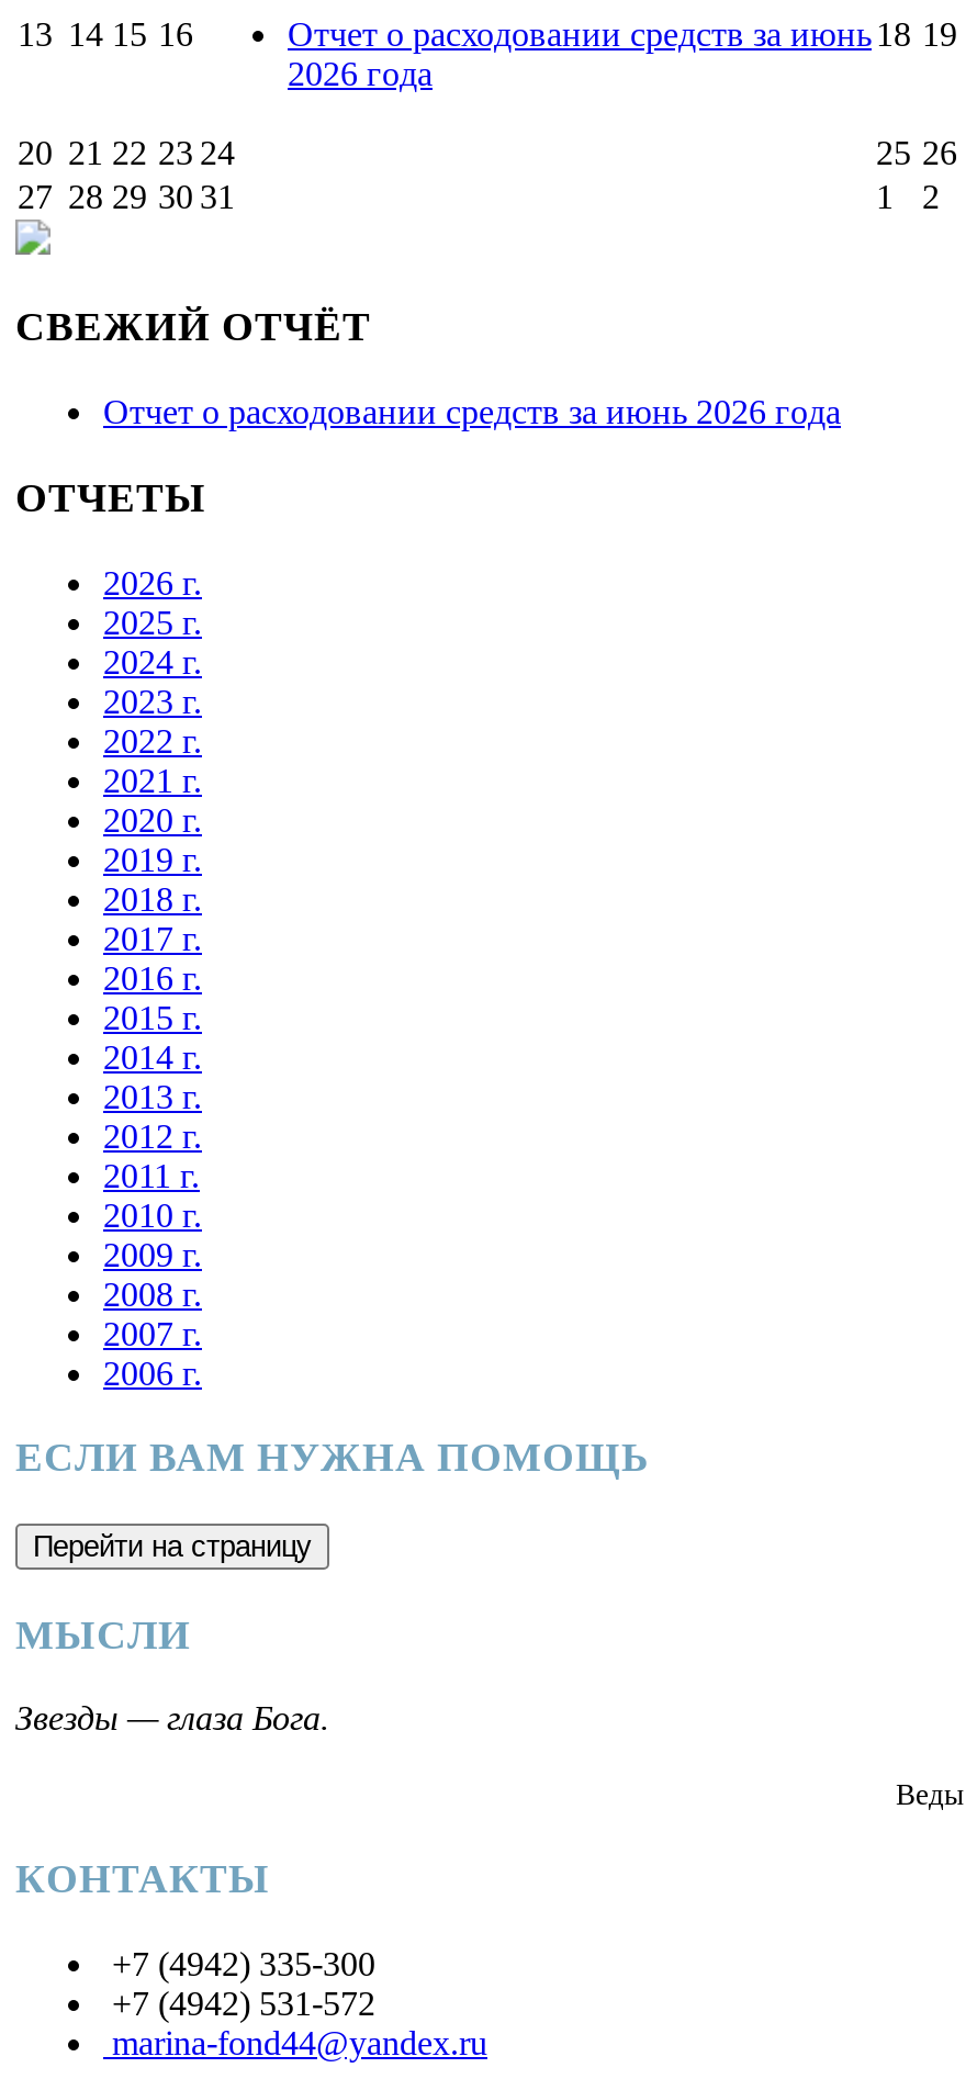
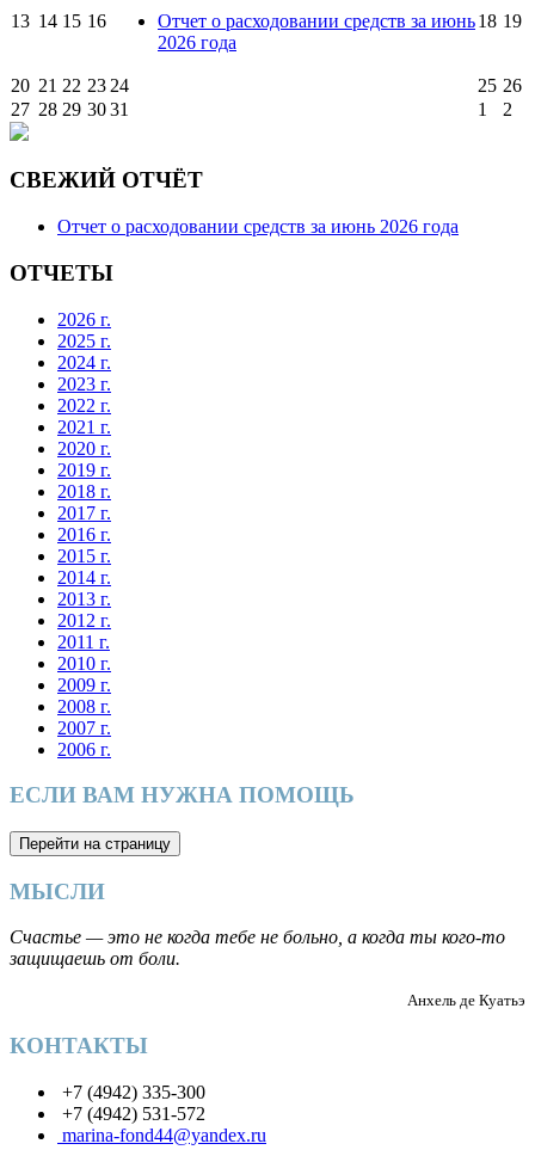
- Звезды — глаза Бога.
+ Счастье — это не когда тебе не больно, а когда ты кого-то
+ защищаешь от боли.

- Веды
+ Анхель де Куатьэ
